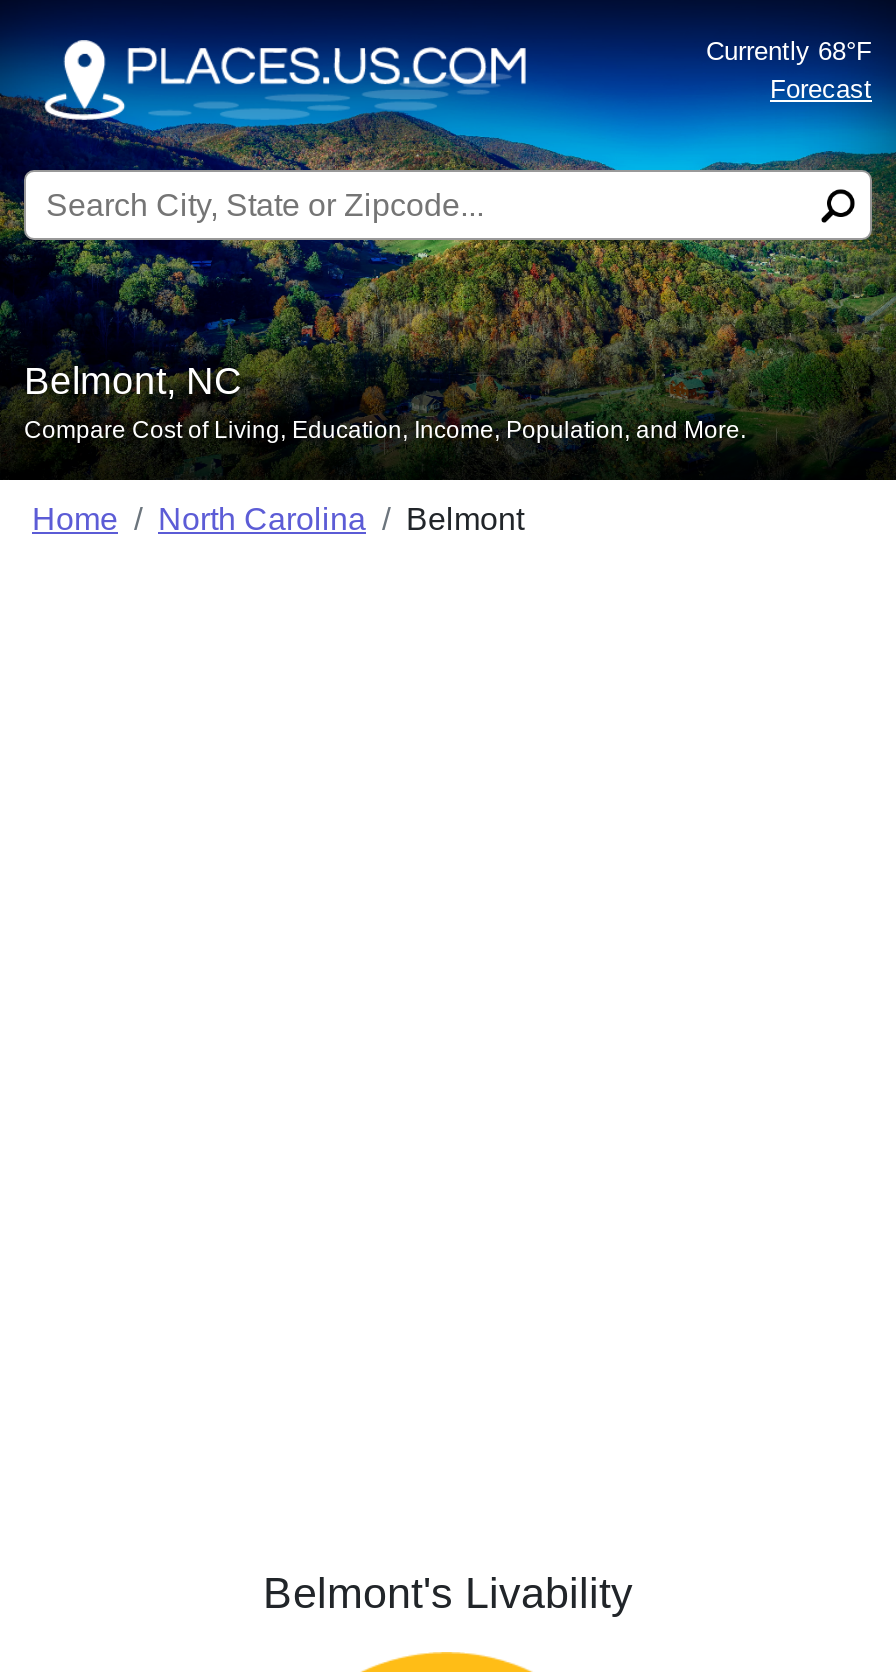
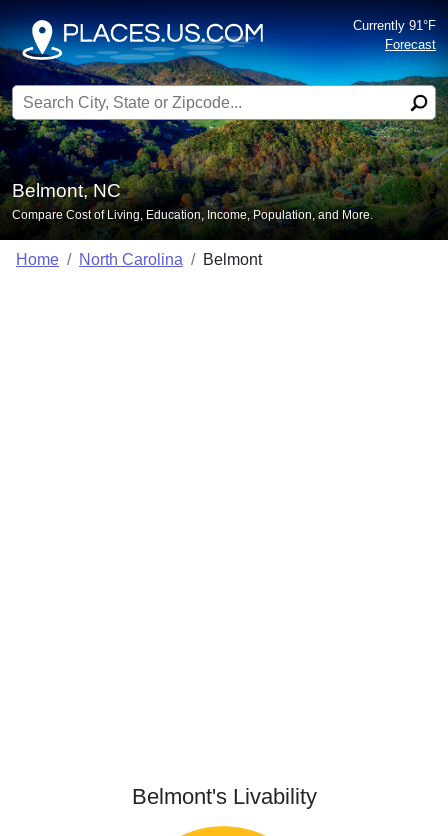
- Currently 68°F
+ Currently 91°F
